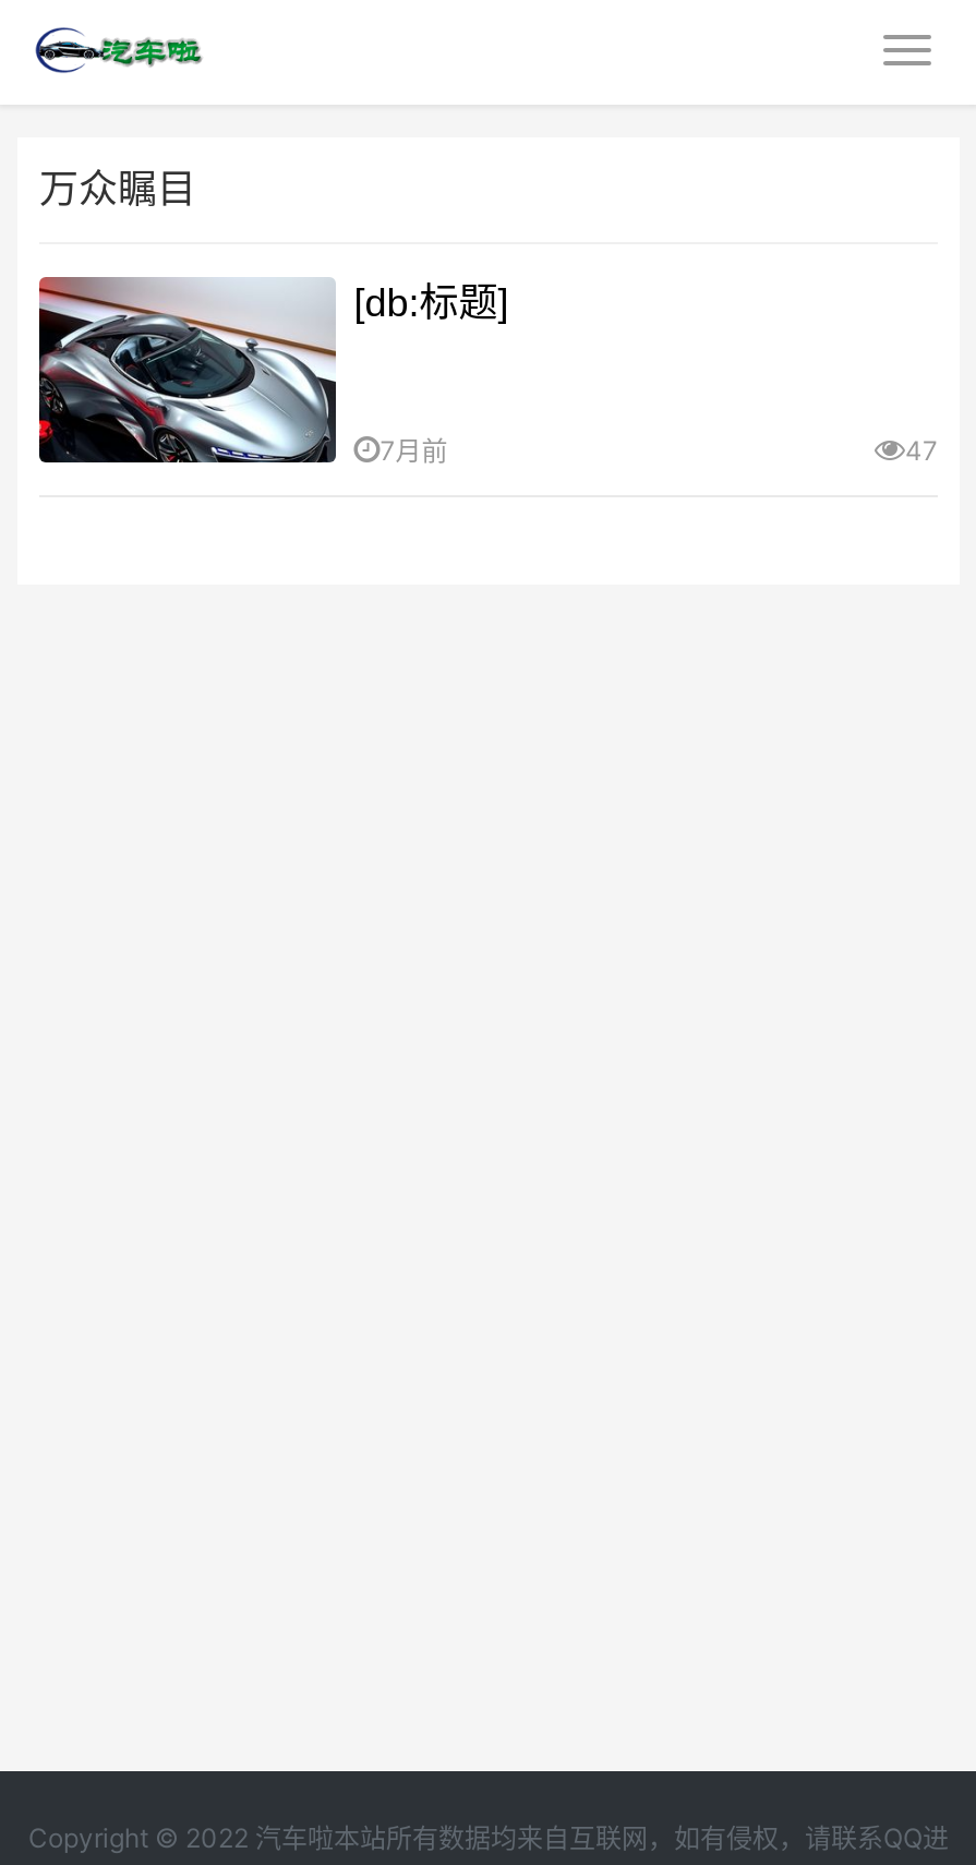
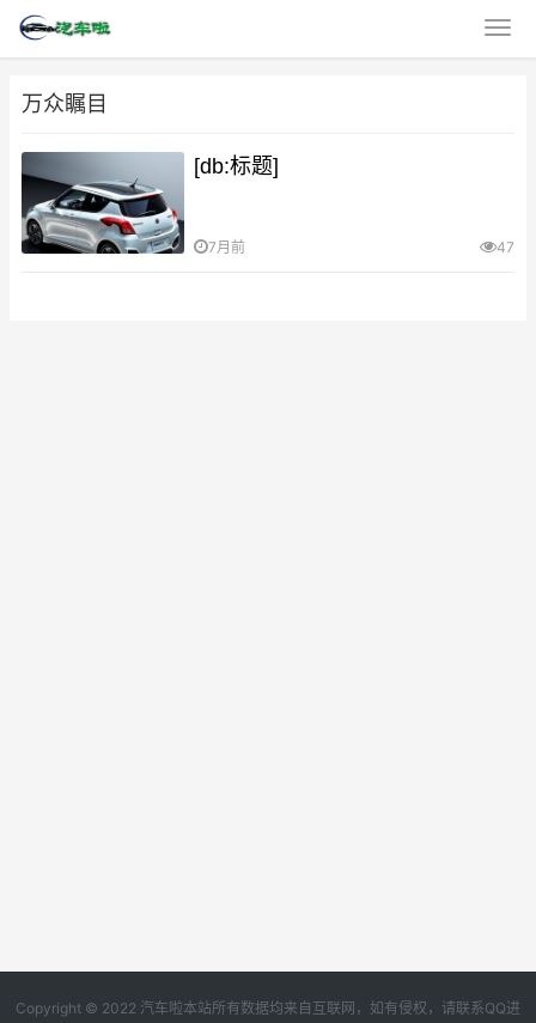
- [image]
+ [image]
